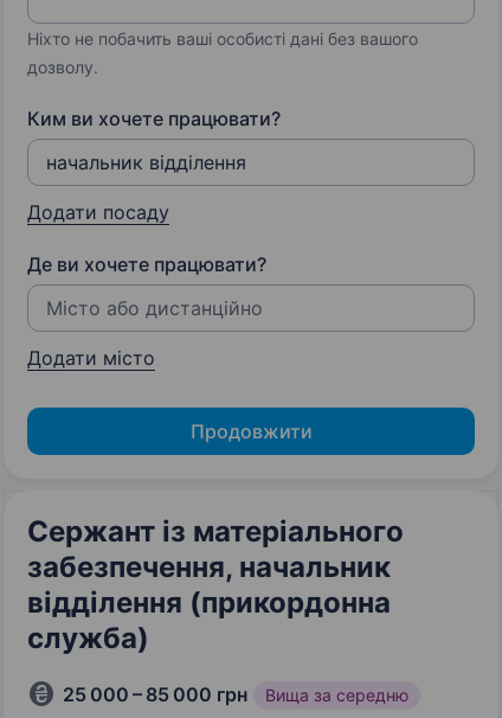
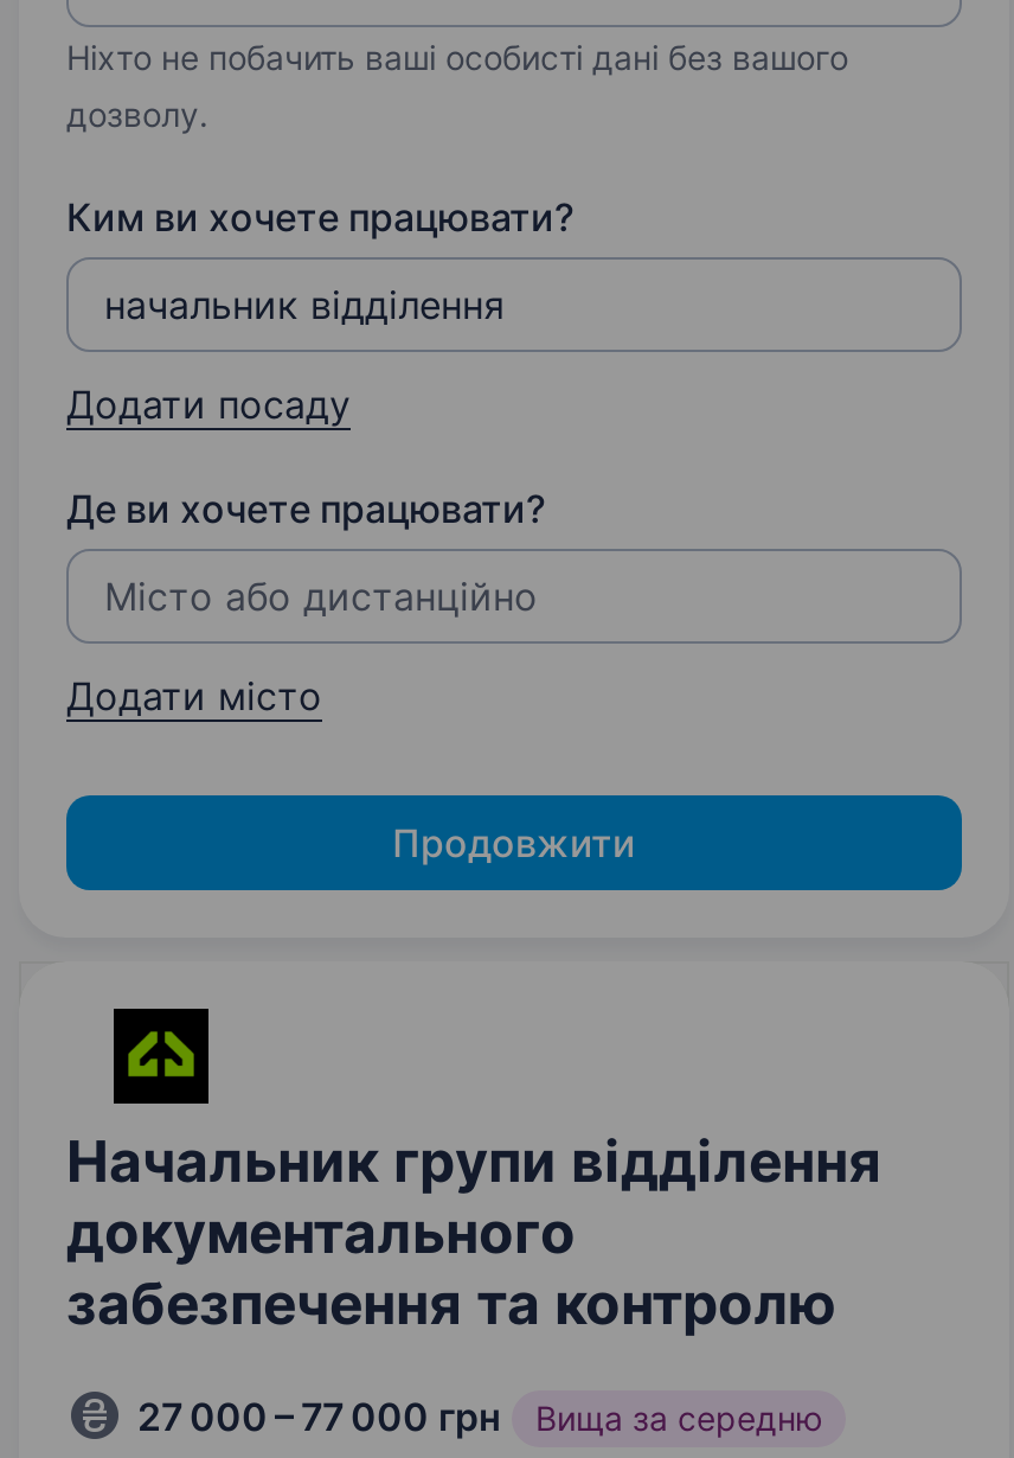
- Сержант із матеріального
- забезпечення, начальник
- відділення (прикордонна
- служба)
+ Начальник групи відділення
+ документального
+ забезпечення та контролю

- 25 000 – 85 000 грн Вища за середню
+ 27 000 – 77 000 грн Вища за середню
